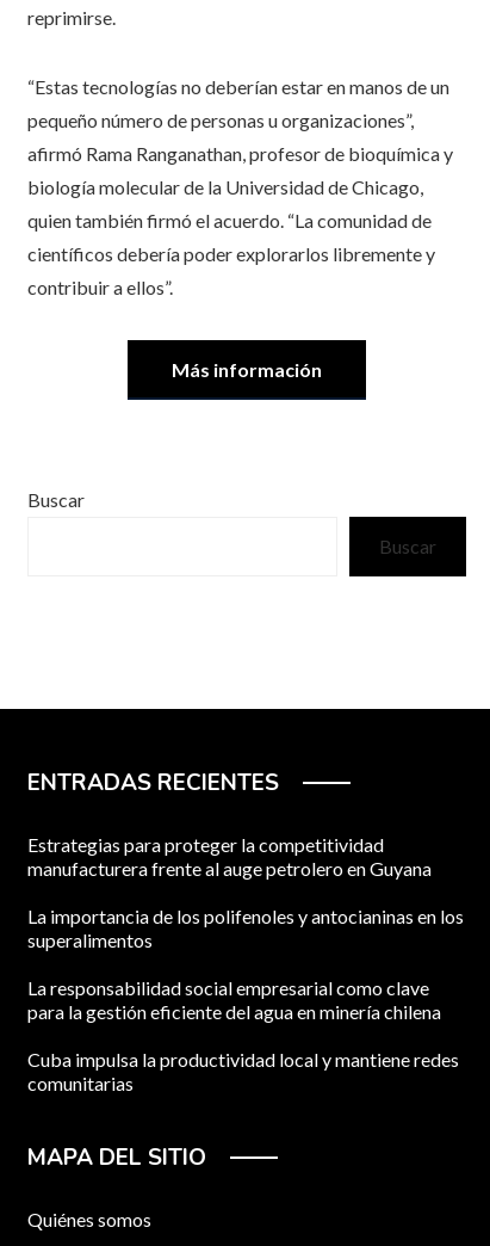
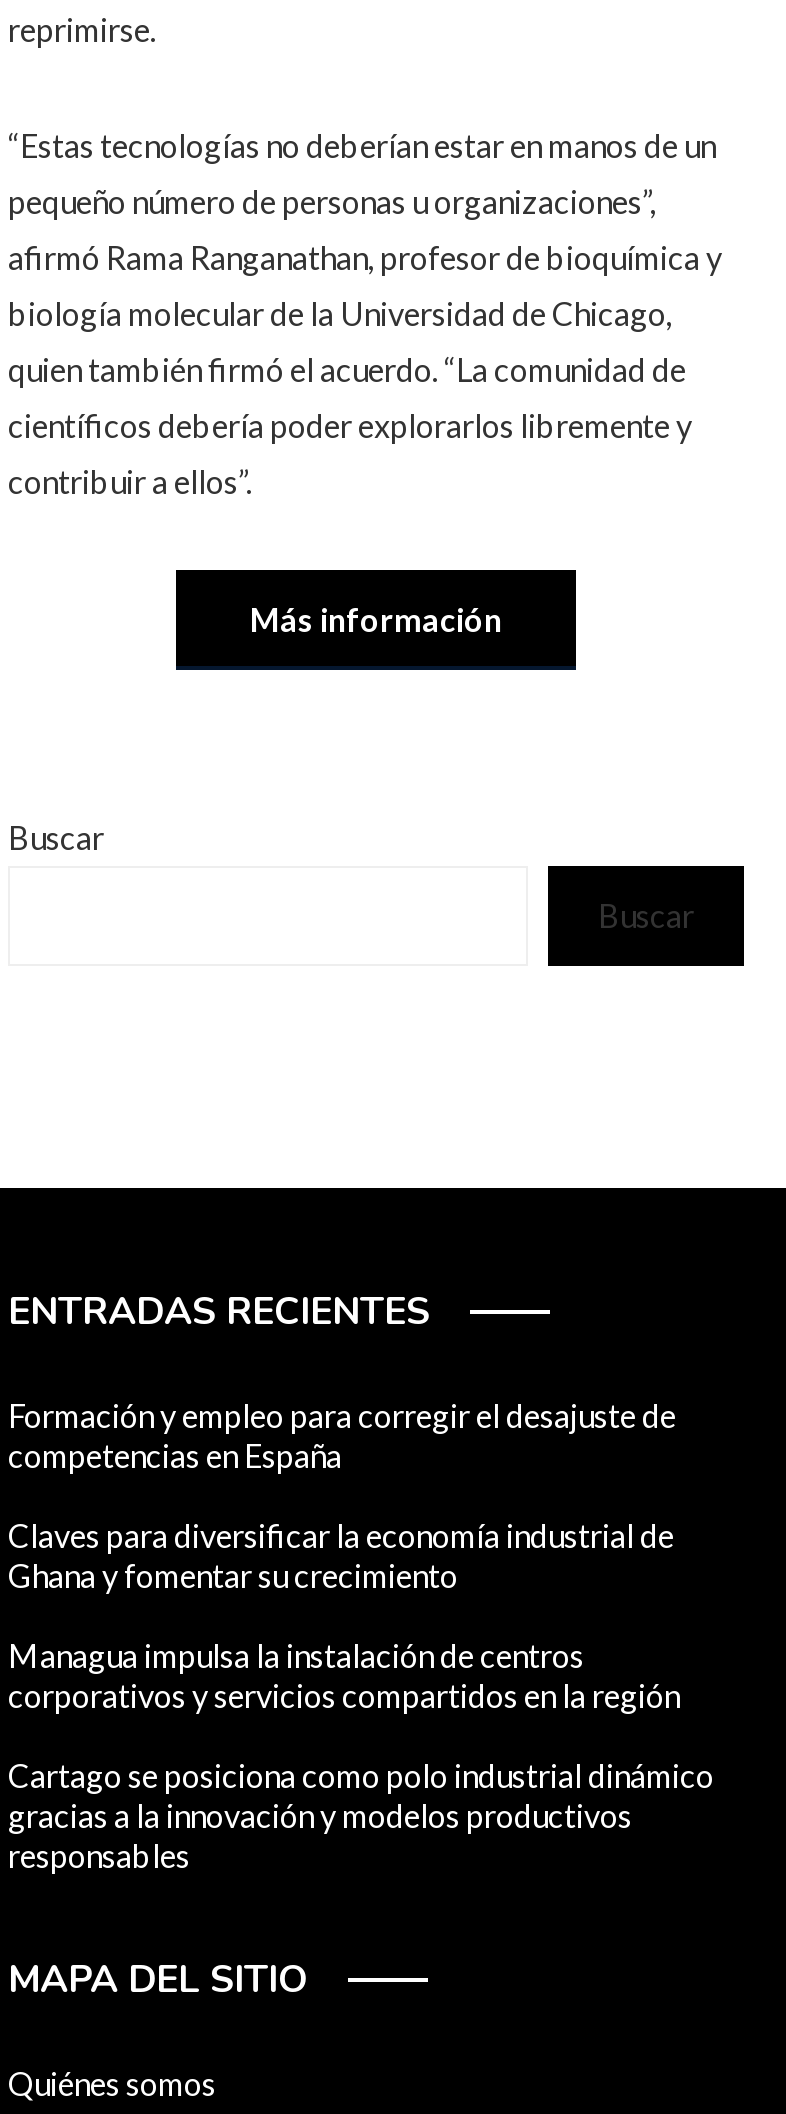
- Estrategias para proteger la competitividad
- manufacturera frente al auge petrolero en Guyana
+ Formación y empleo para corregir el desajuste de
+ competencias en España

- La importancia de los polifenoles y antocianinas en los
- superalimentos
+ Claves para diversificar la economía industrial de
+ Ghana y fomentar su crecimiento

- La responsabilidad social empresarial como clave
- para la gestión eficiente del agua en minería chilena
+ Managua impulsa la instalación de centros
+ corporativos y servicios compartidos en la región

- Cuba impulsa la productividad local y mantiene redes
- comunitarias
+ Cartago se posiciona como polo industrial dinámico
+ gracias a la innovación y modelos productivos
+ responsables
